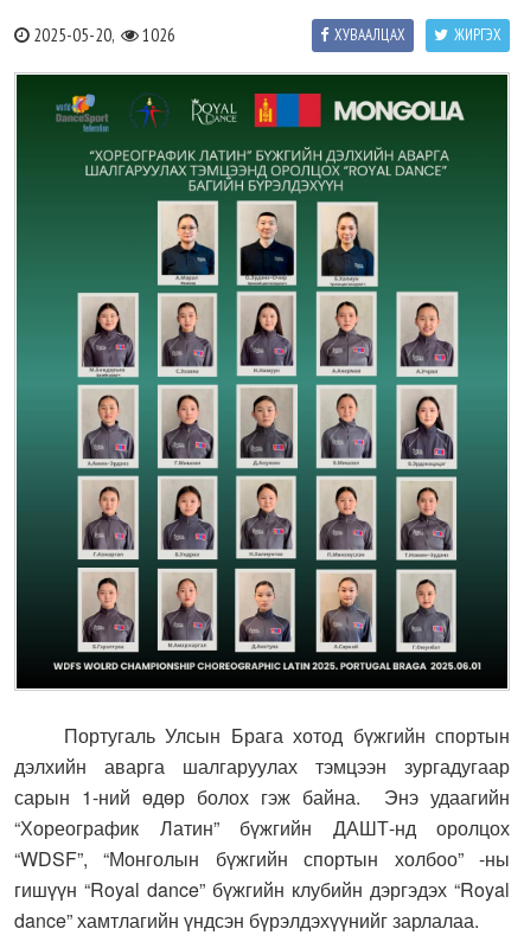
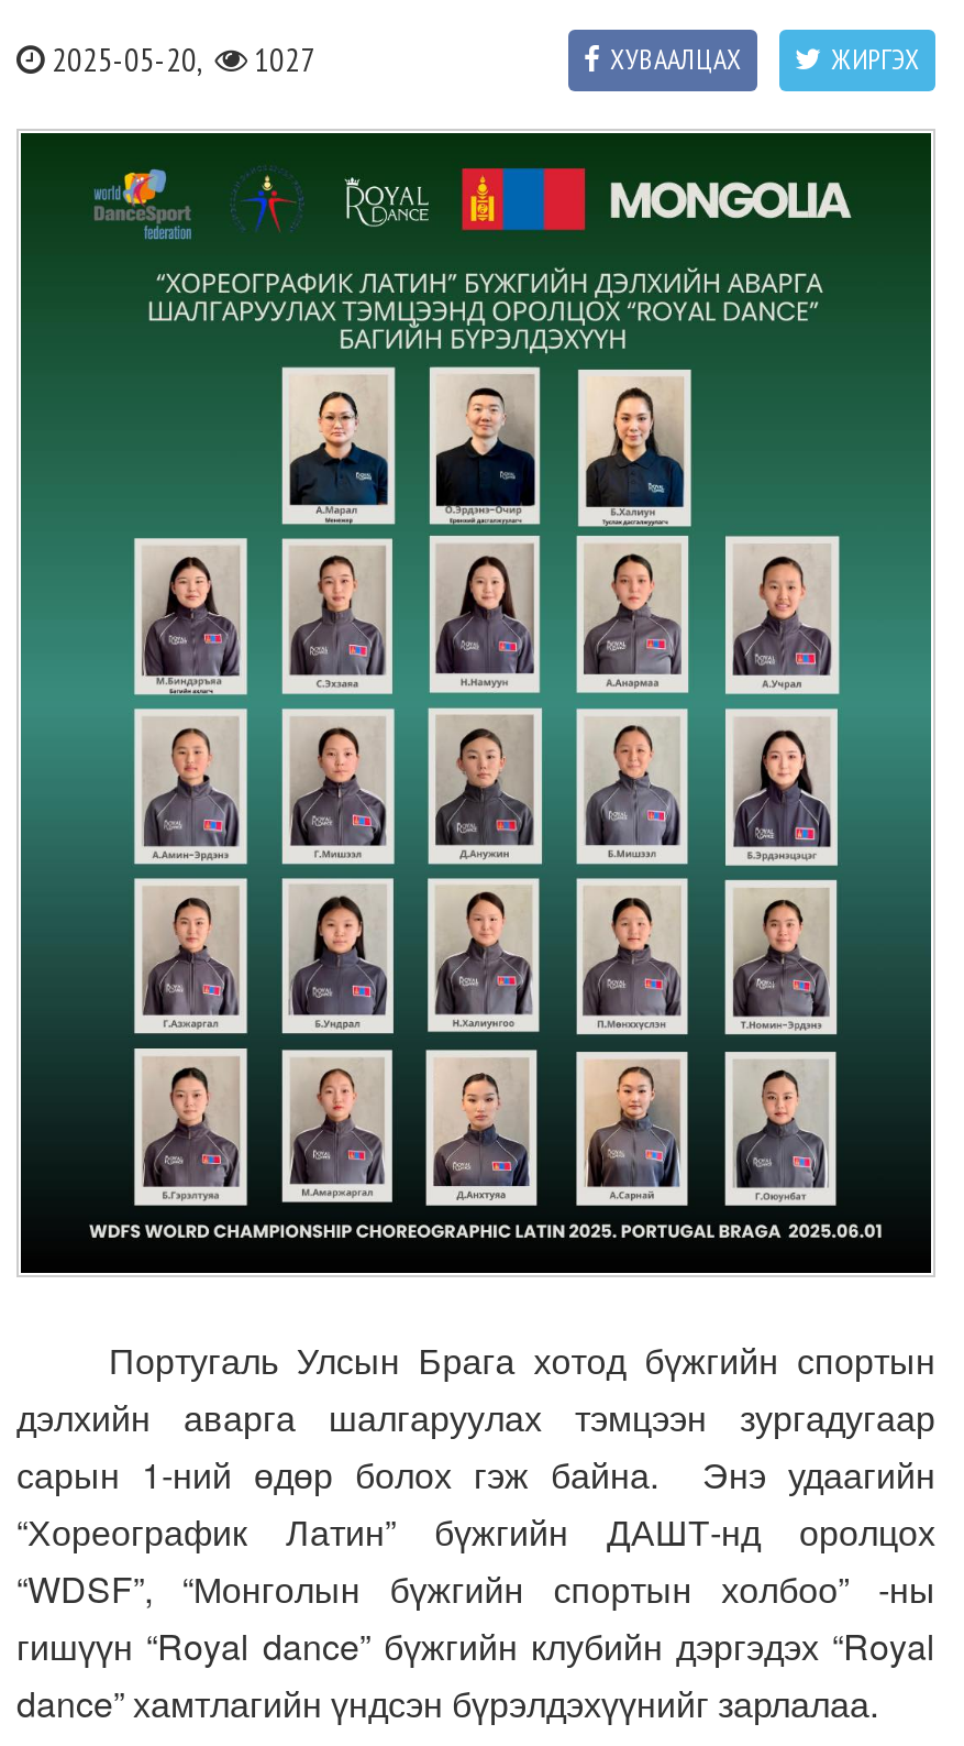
- 2025-05-20, 1026
+ 2025-05-20, 1027
